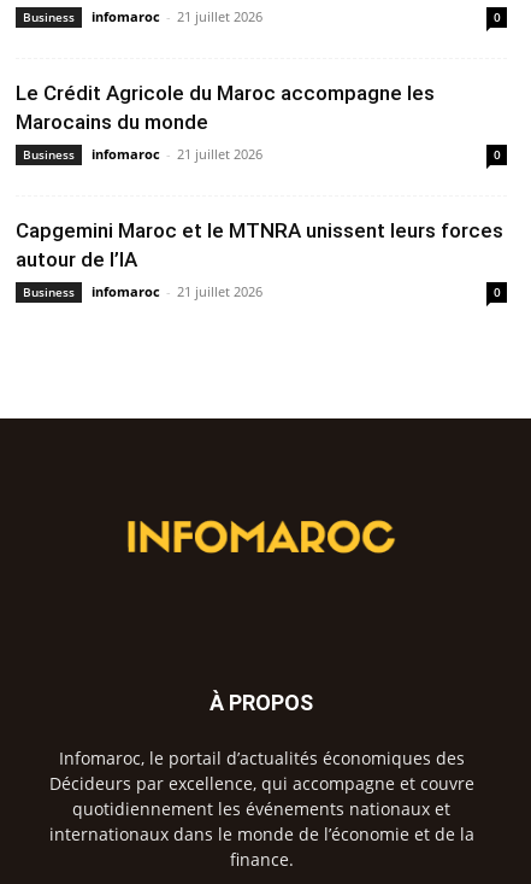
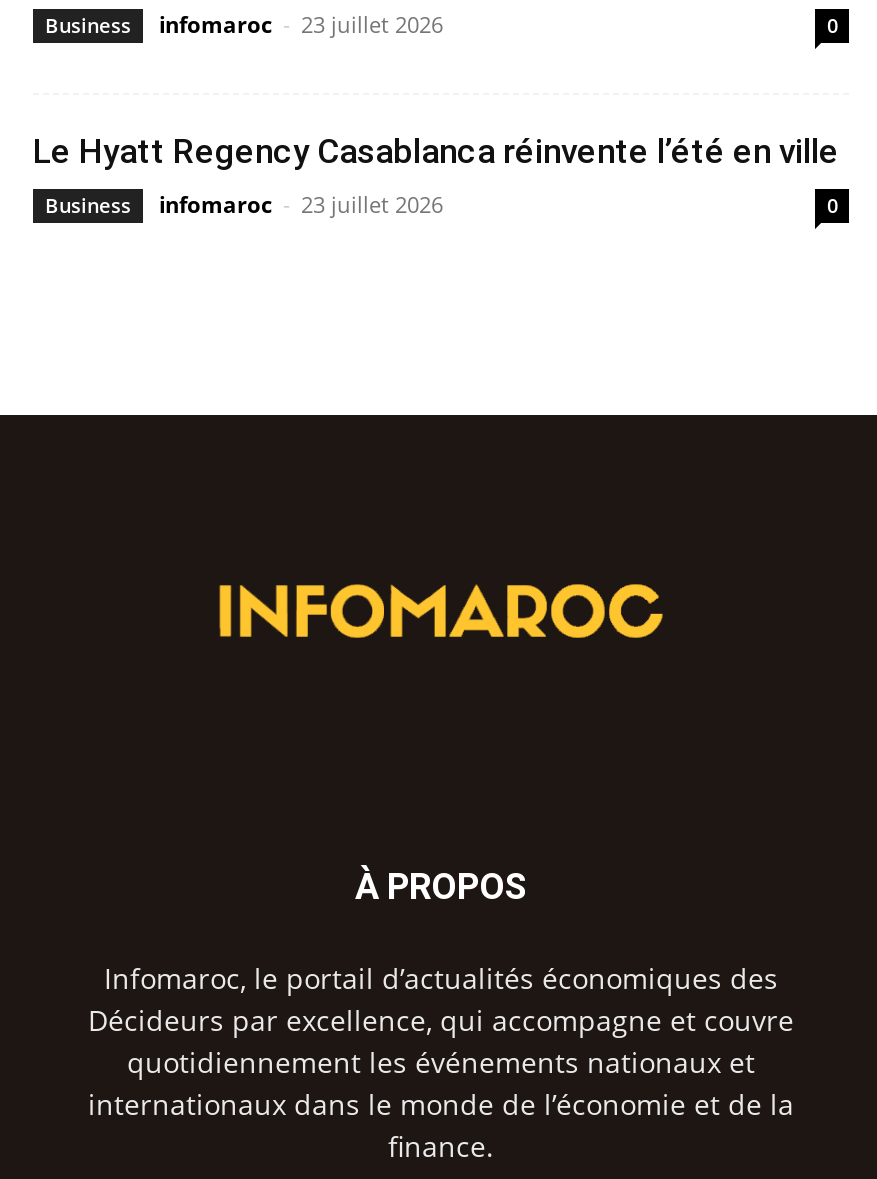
- infomaroc - 21 juillet 2026
+ infomaroc - 23 juillet 2026

- Le Crédit Agricole du Maroc accompagne les
- Marocains du monde
+ Le Hyatt Regency Casablanca réinvente l’été en ville

- infomaroc - 21 juillet 2026
- 0
- Capgemini Maroc et le MTNRA unissent leurs forces
- autour de l’IA
- Business
- infomaroc - 21 juillet 2026
+ infomaroc - 23 juillet 2026
